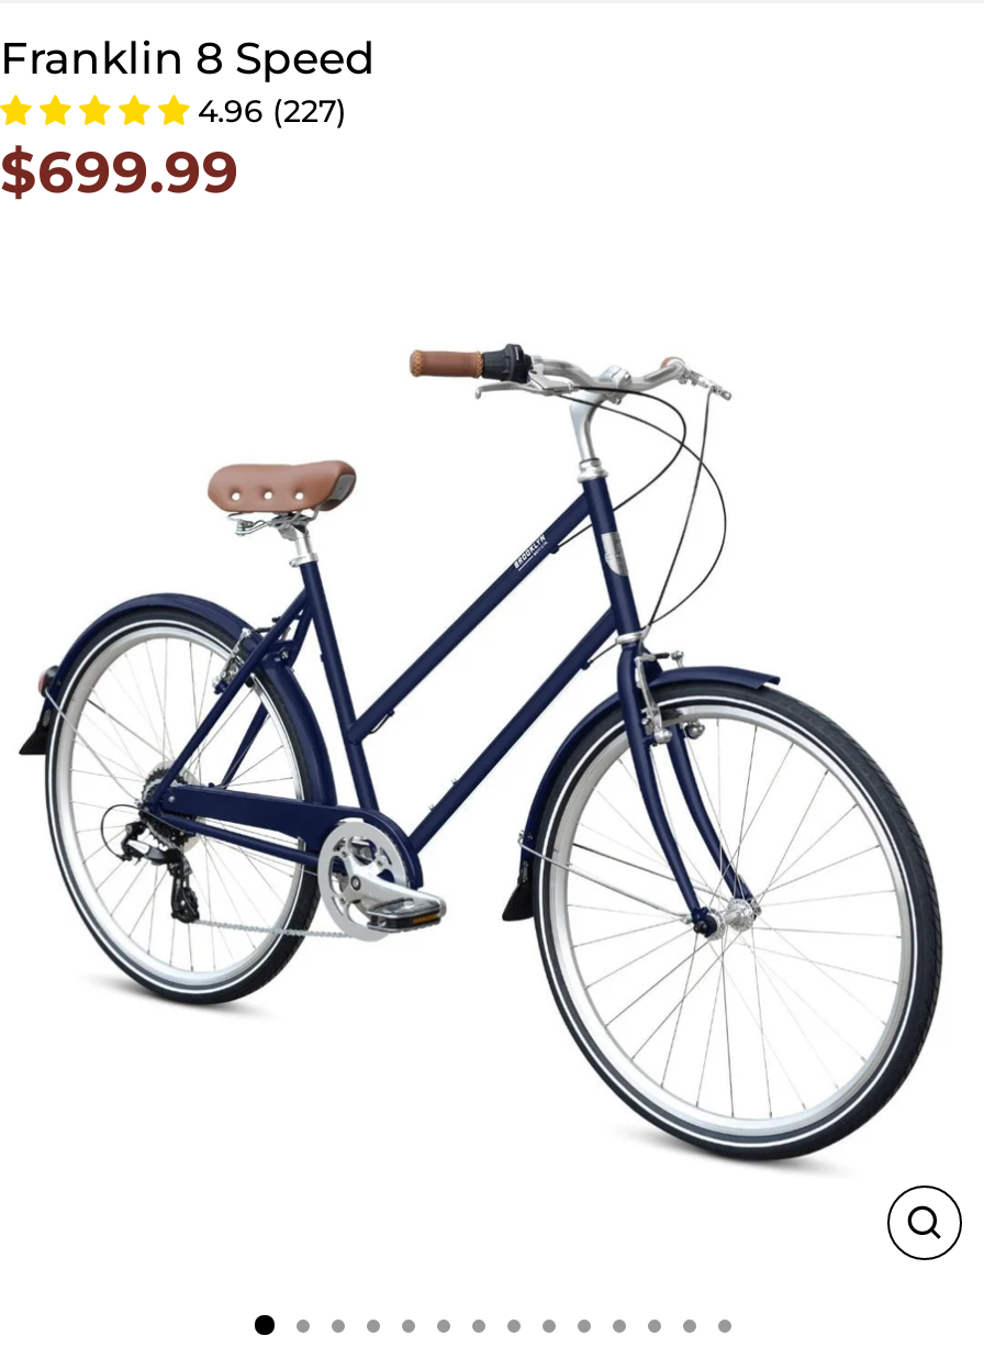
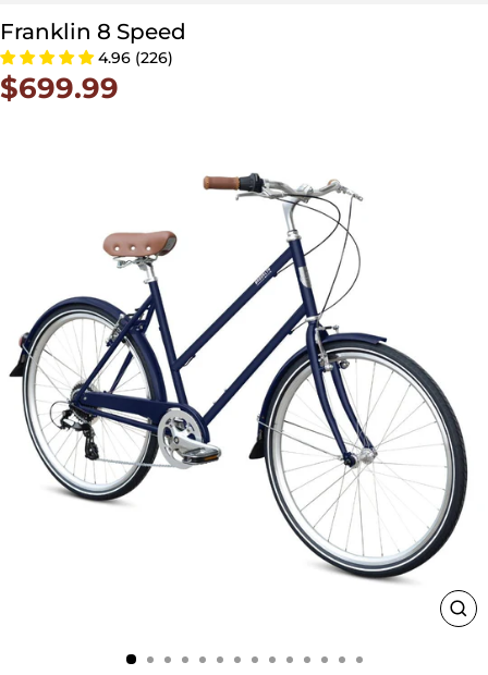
- 4.96 (227)
+ 4.96 (226)
